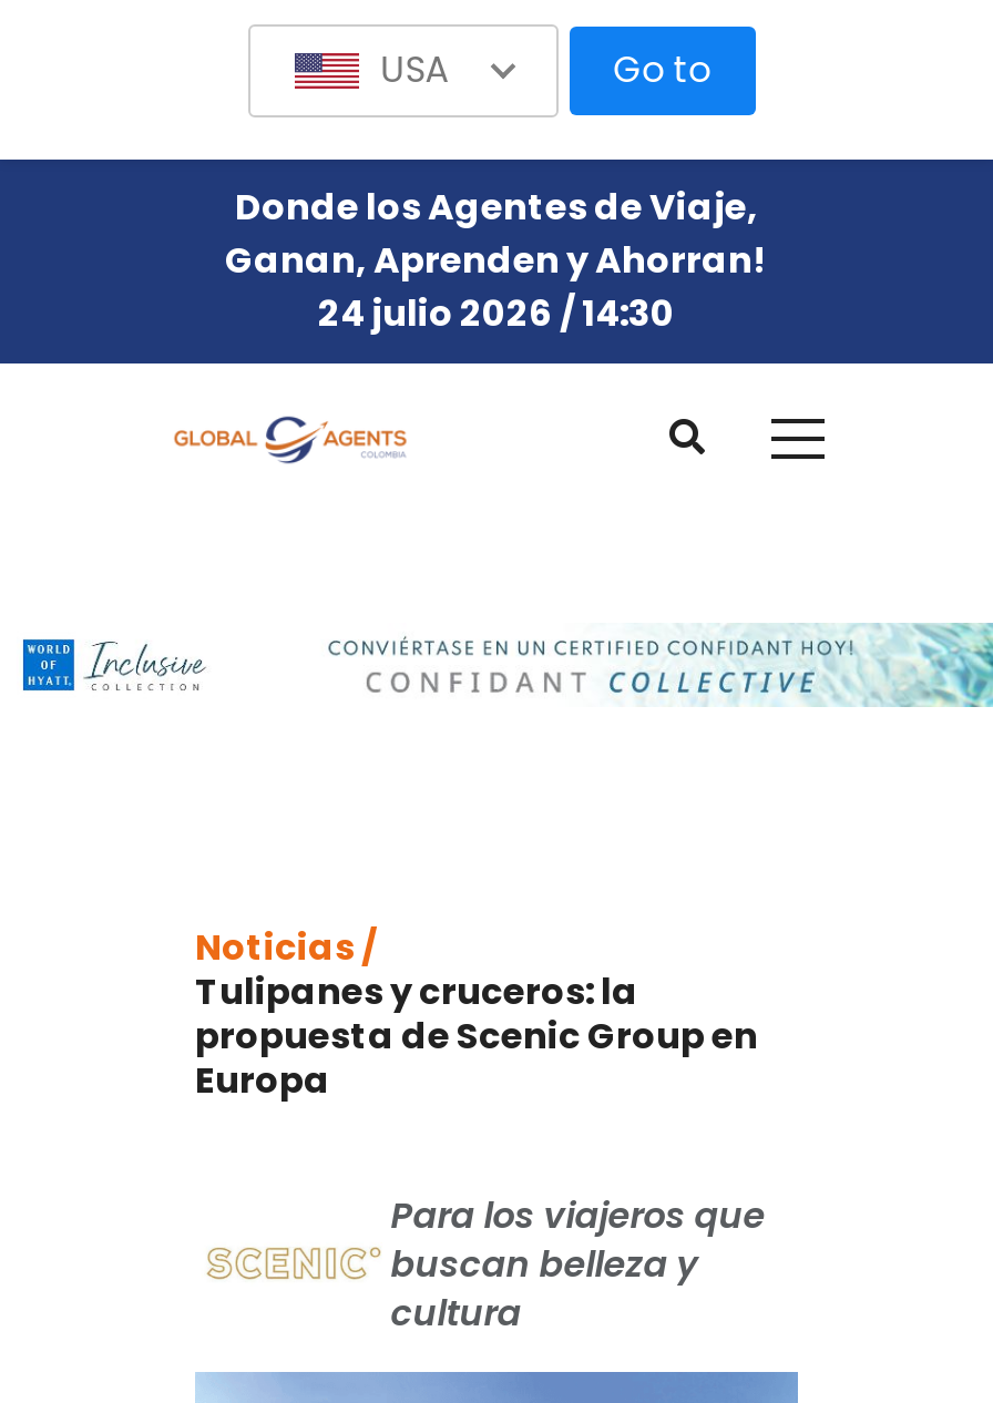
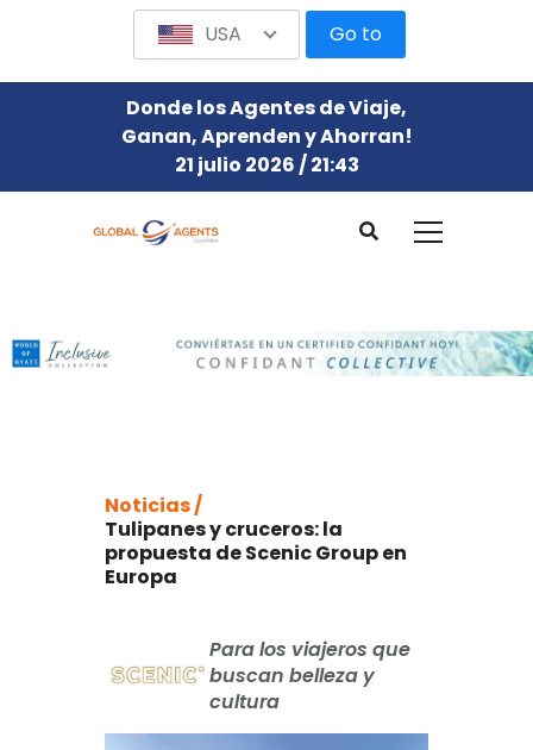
- 24 julio 2026 / 14:30
+ 21 julio 2026 / 21:43
